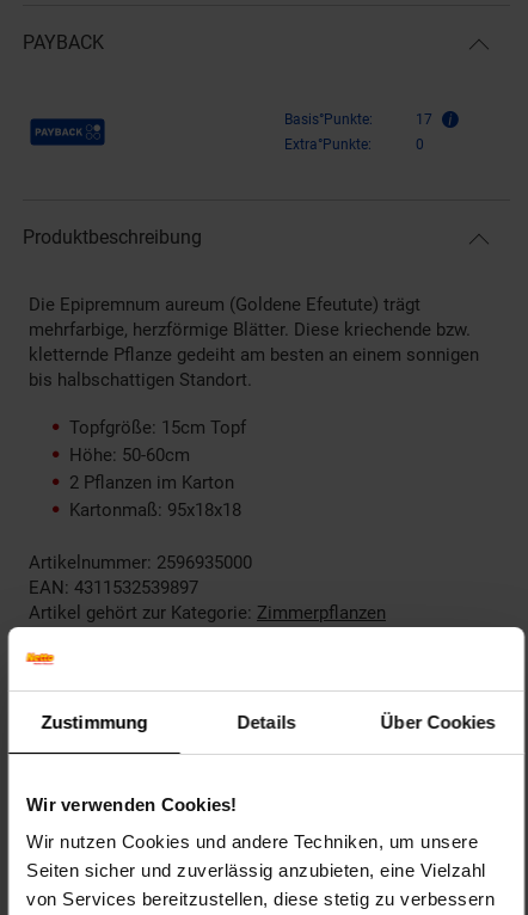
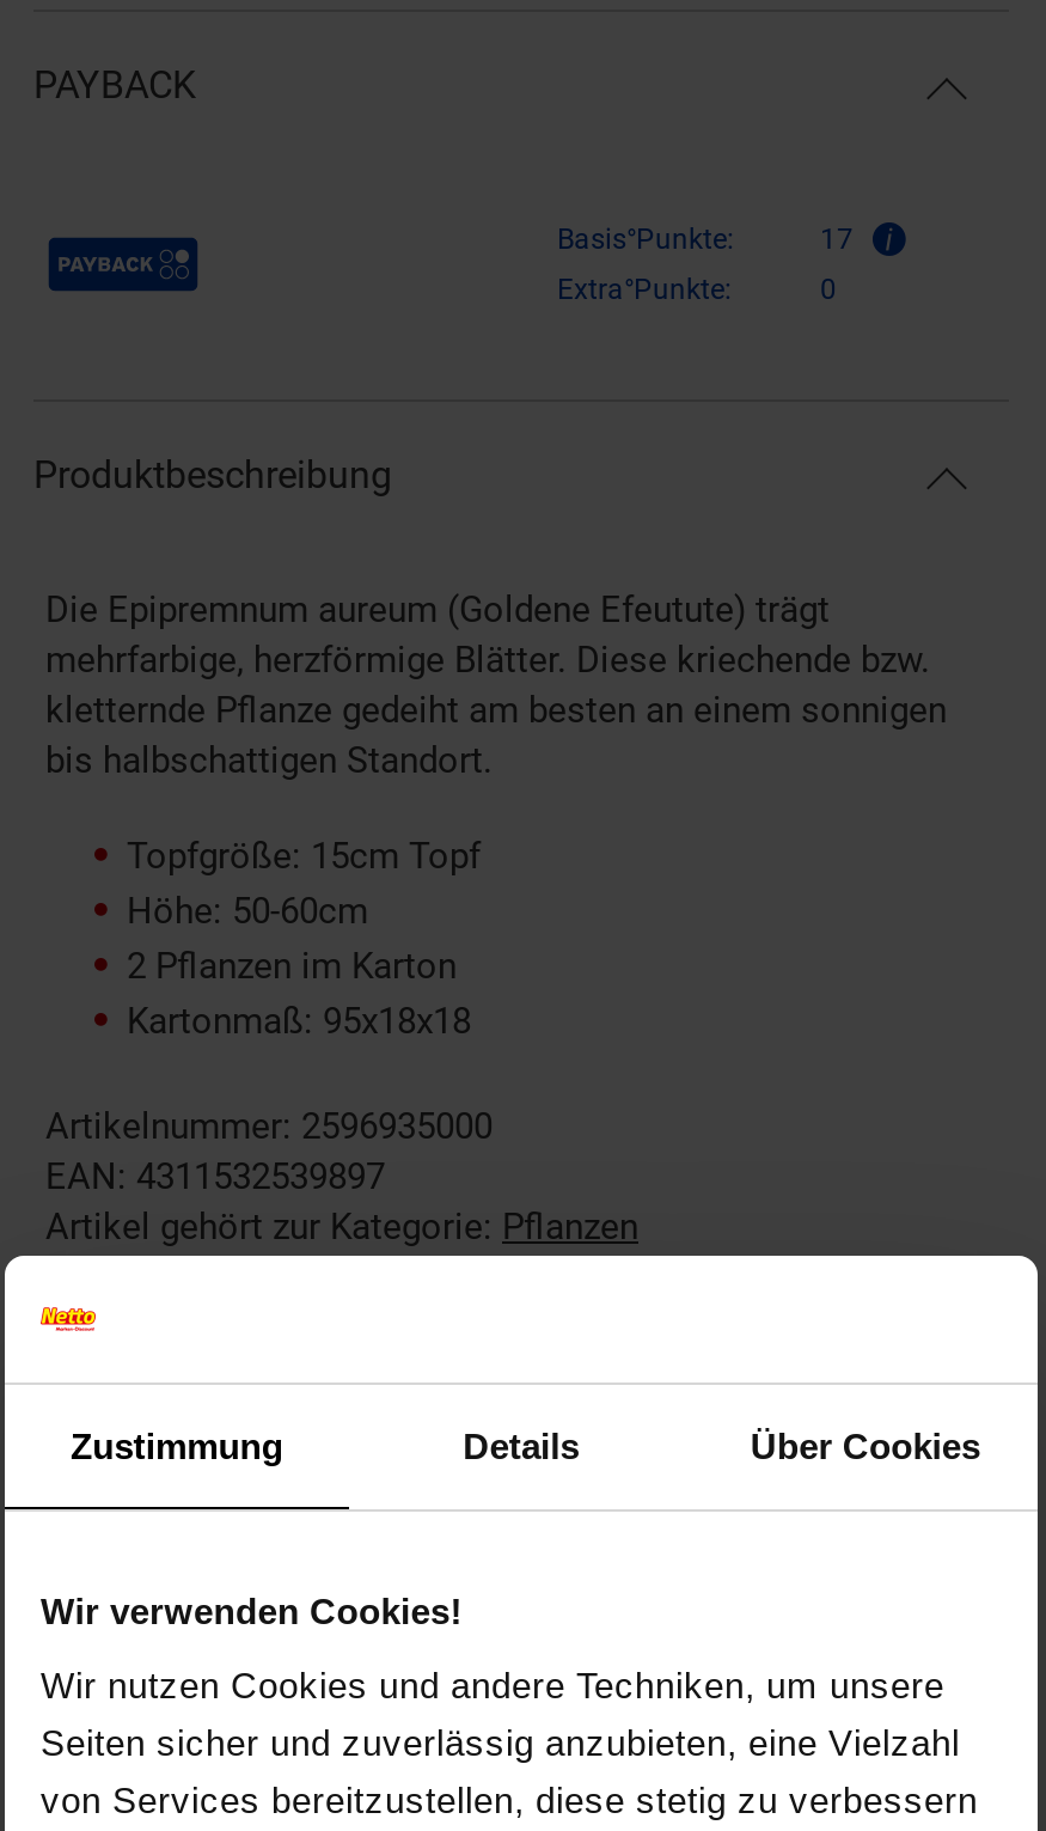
- Artikel gehört zur Kategorie: Zimmerpflanzen
+ Artikel gehört zur Kategorie: Pflanzen
